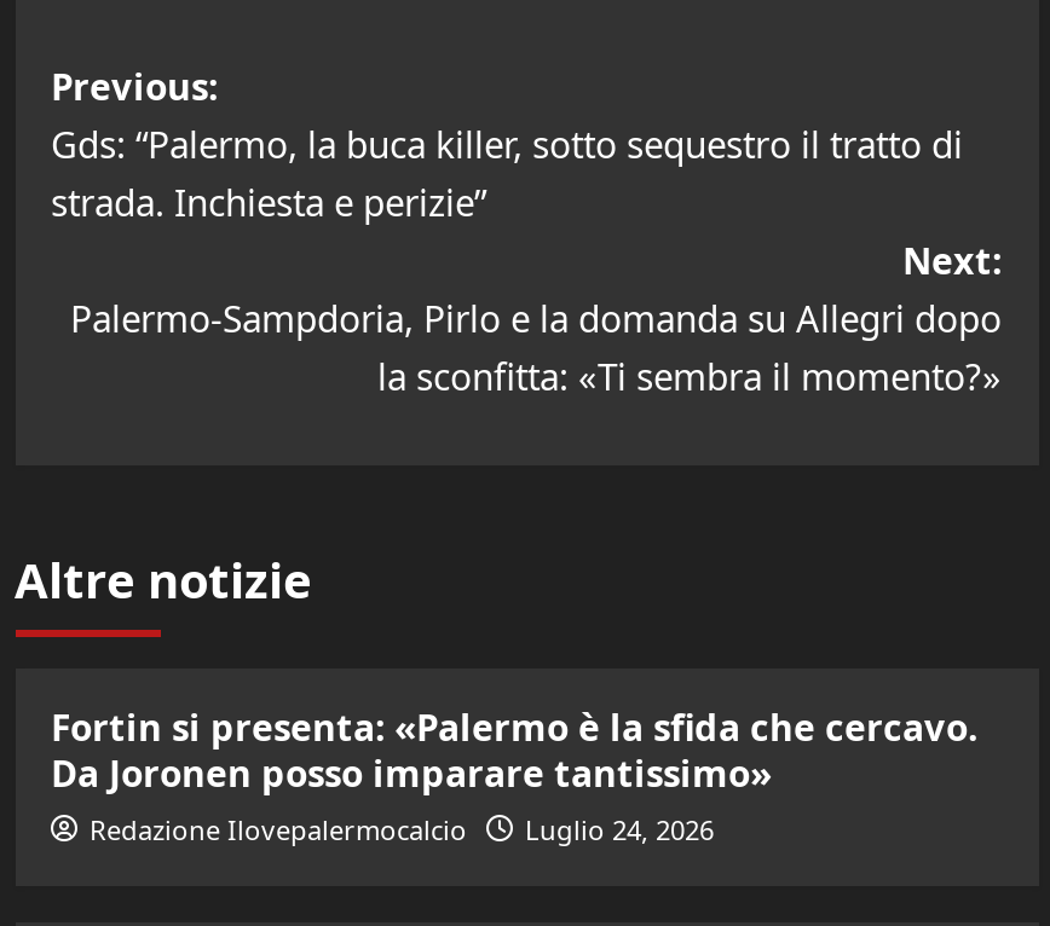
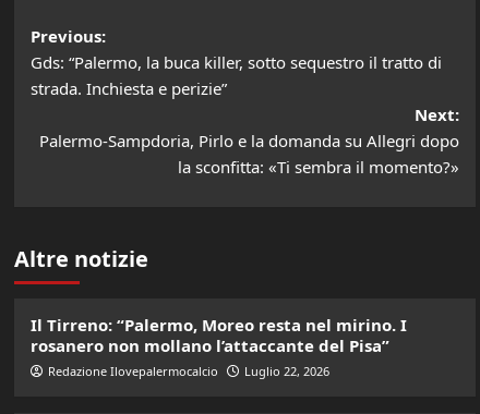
- Fortin si presenta: «Palermo è la sfida che cercavo.
- Da Joronen posso imparare tantissimo»
+ Il Tirreno: “Palermo, Moreo resta nel mirino. I
+ rosanero non mollano l’attaccante del Pisa”

- Redazione Ilovepalermocalcio Luglio 24, 2026
+ Redazione Ilovepalermocalcio Luglio 22, 2026
